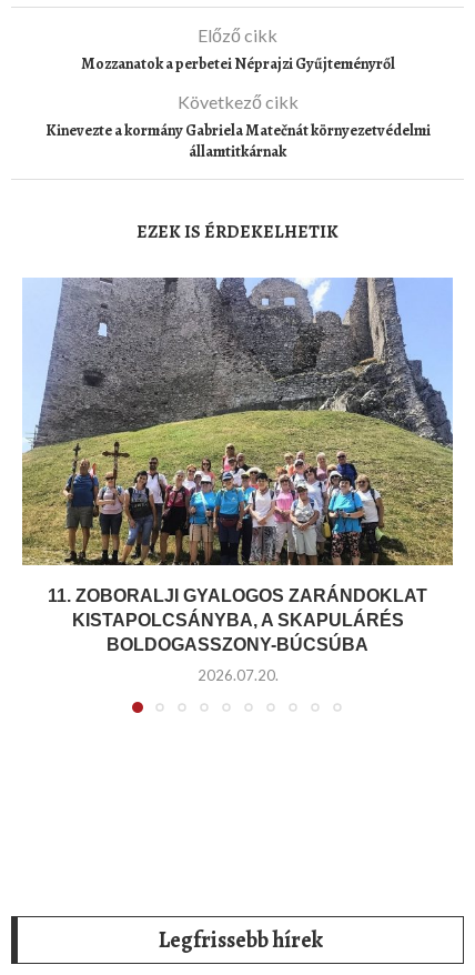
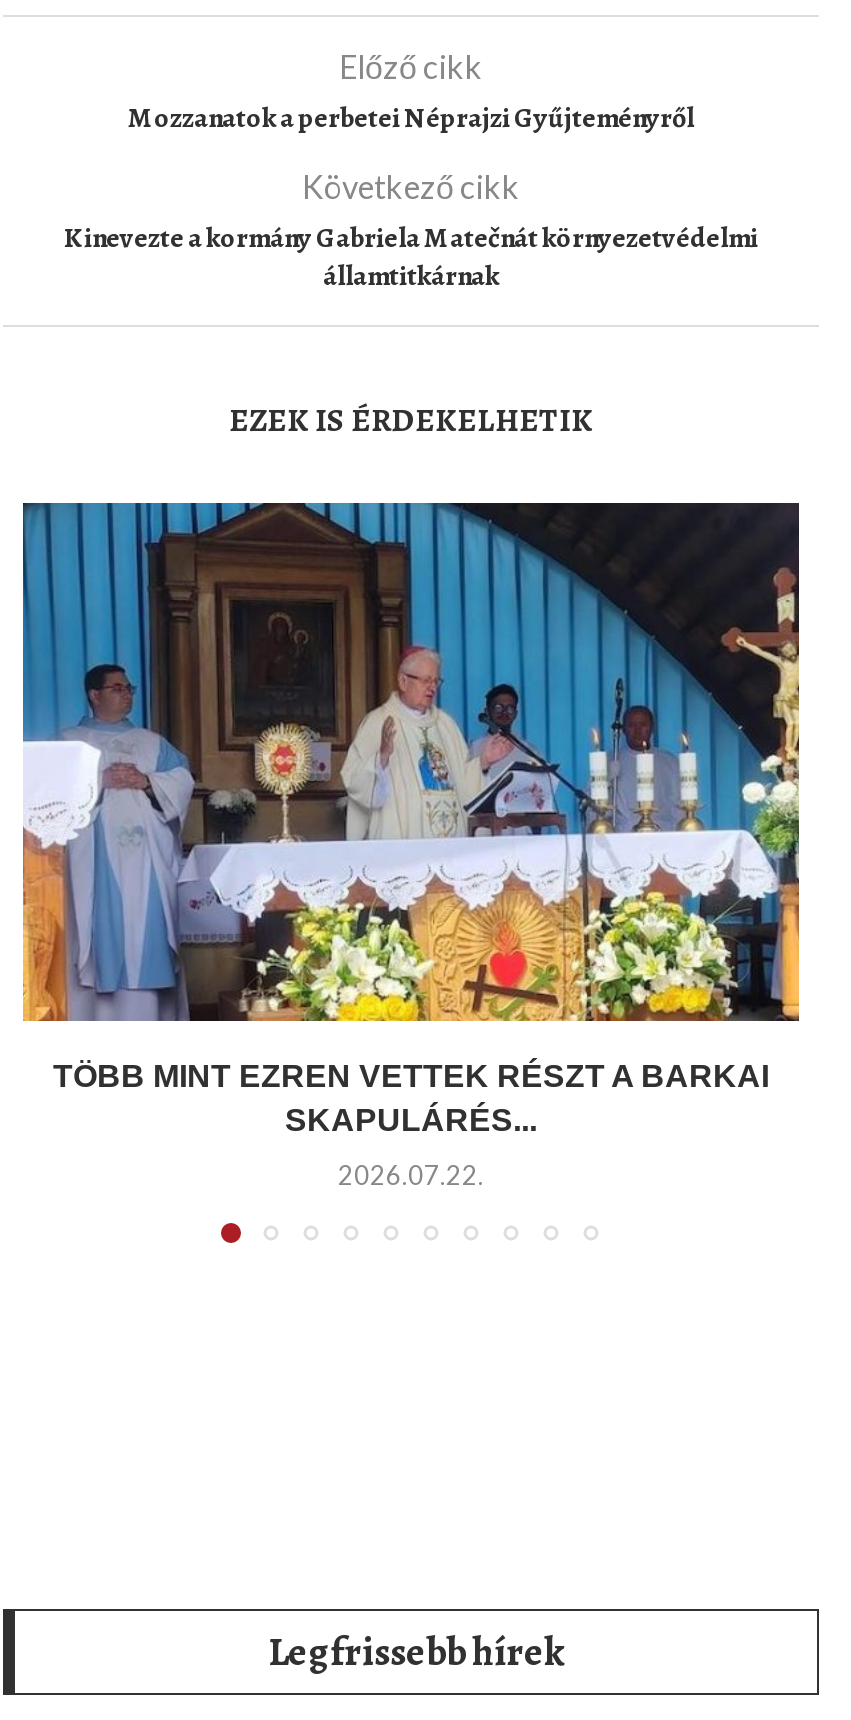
- [image]
- 11. ZOBORALJI GYALOGOS ZARÁNDOKLAT
- KISTAPOLCSÁNYBA, A SKAPULÁRÉS
- BOLDOGASSZONY-BÚCSÚBA
+ [image]
+ TÖBB MINT EZREN VETTEK RÉSZT A BARKAI
+ SKAPULÁRÉS...

- 2026.07.20.
+ 2026.07.22.
